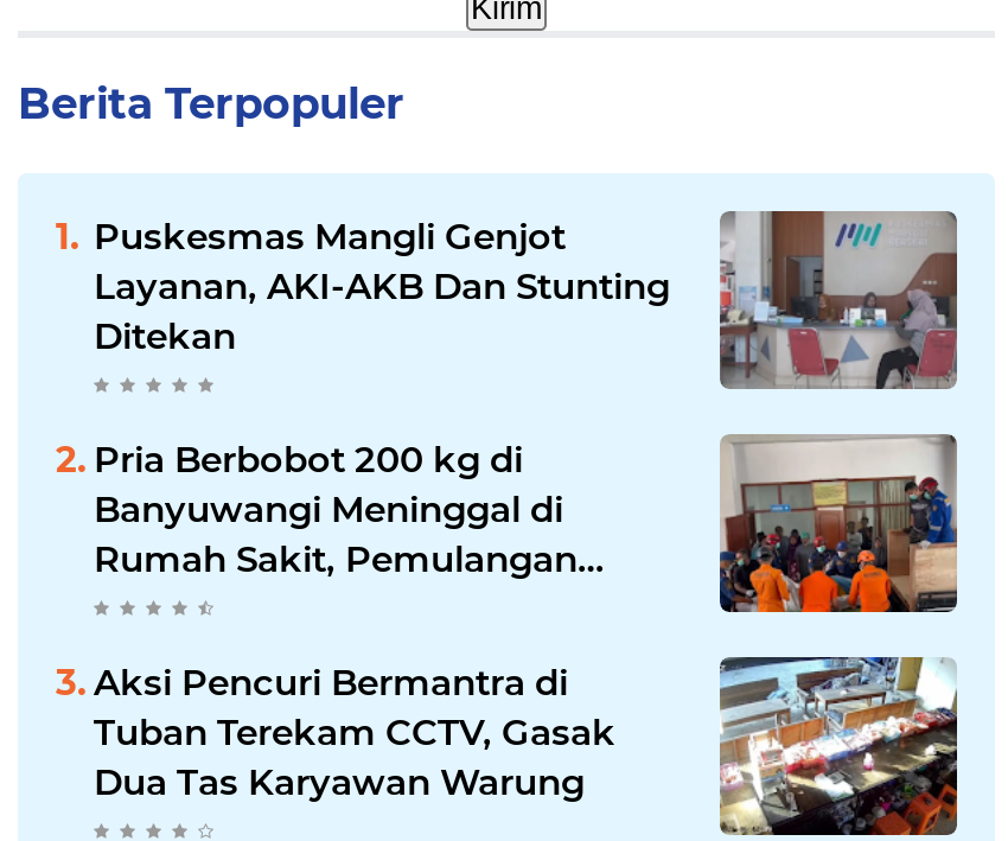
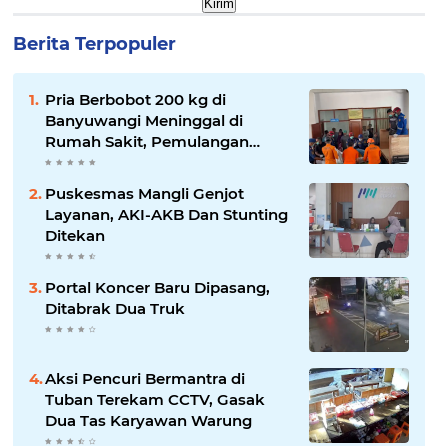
moved down: [image] | Puskesmas Mangli Genjot | Layanan, AKI-AKB Dan Stunting | Ditekan

moved up: Pria Berbobot 200 kg di | Banyuwangi Meninggal di | Rumah Sakit, Pemulangan

+ [image]
+ Portal Koncer Baru Dipasang,
+ Ditabrak Dua Truk
